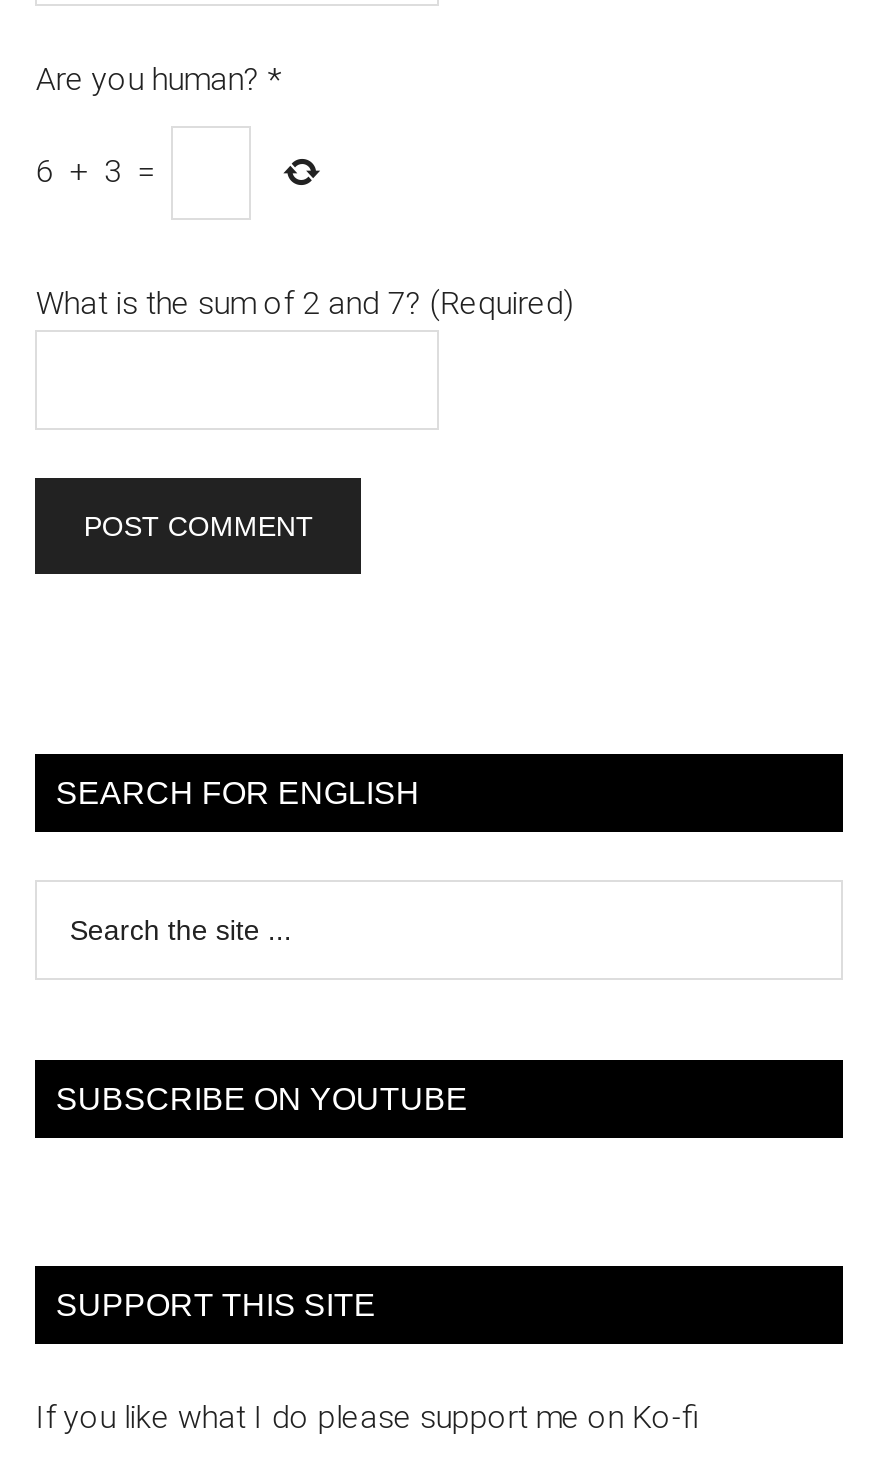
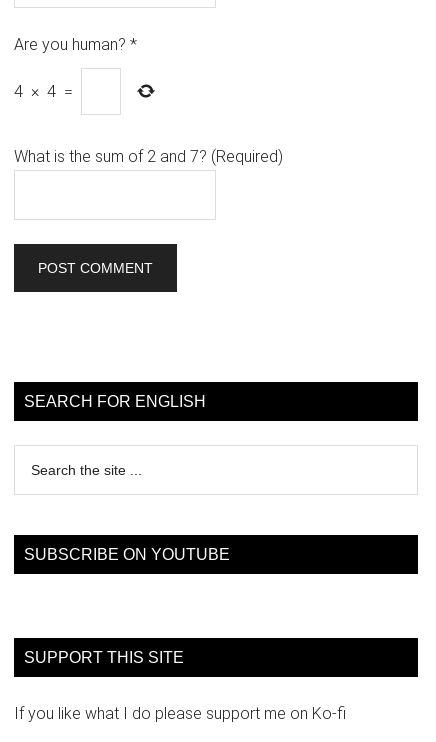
- 6 + 3 =
+ 4 × 4 =
